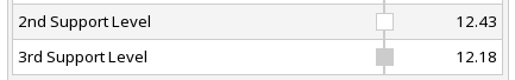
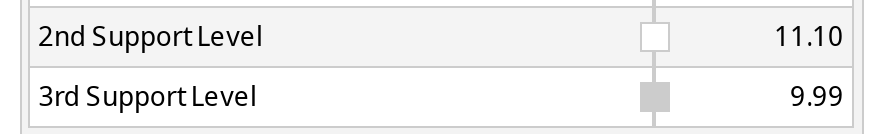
- 12.43
+ 11.10

- 12.18
+ 9.99
